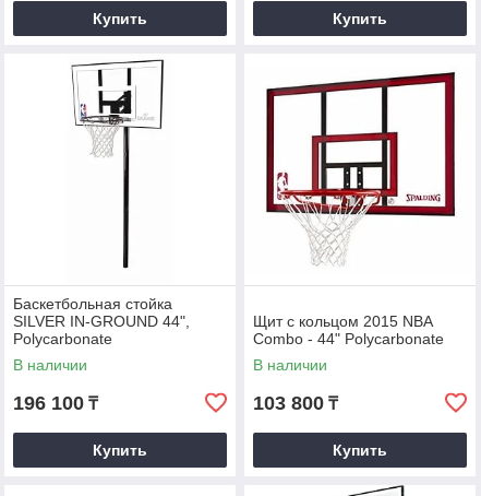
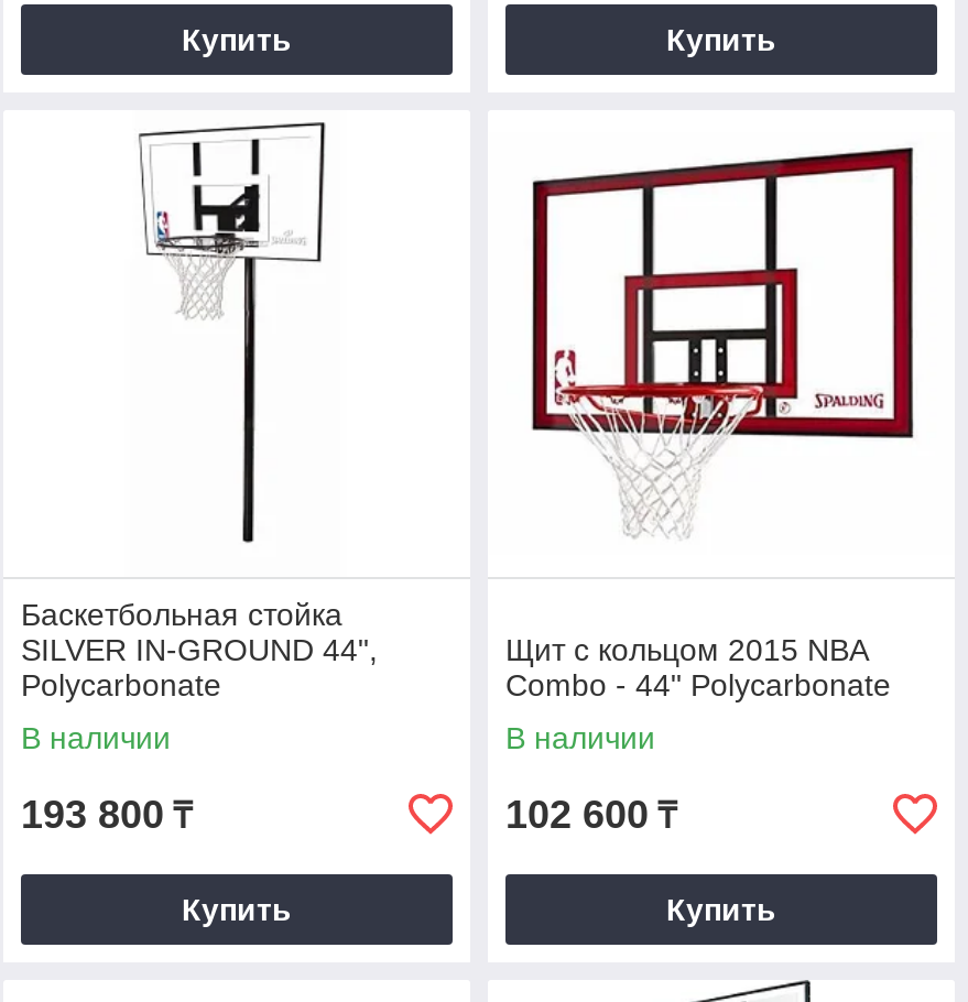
- 196 100 ₸
+ 193 800 ₸

- 103 800 ₸
+ 102 600 ₸
